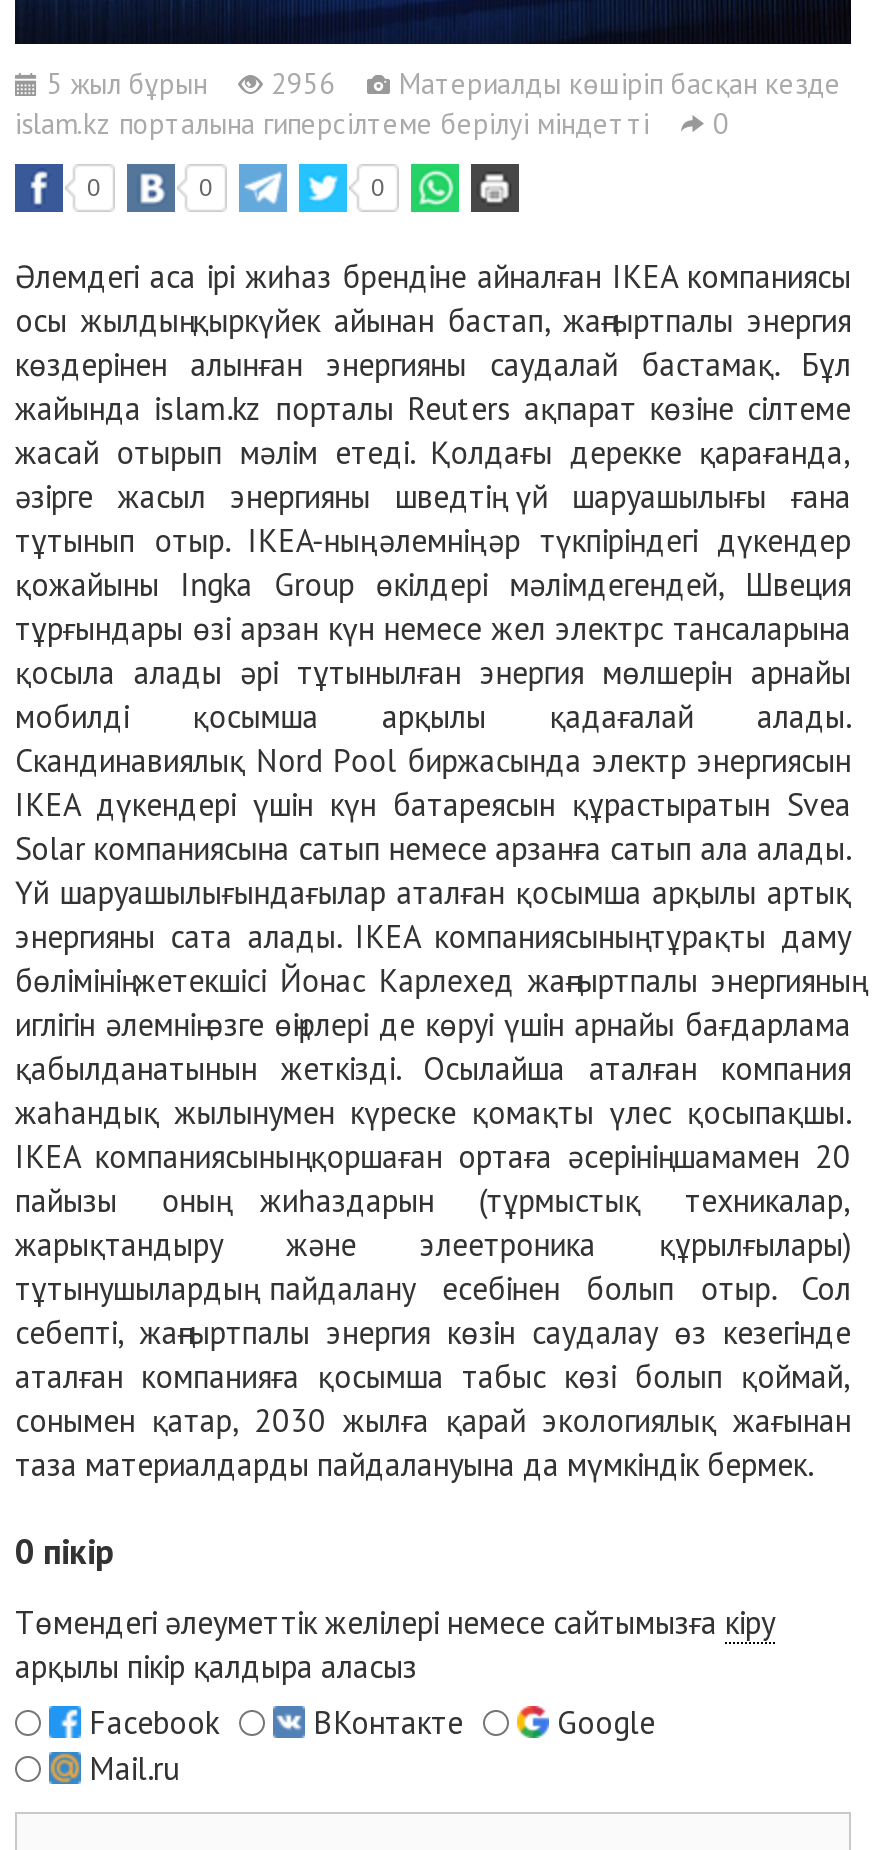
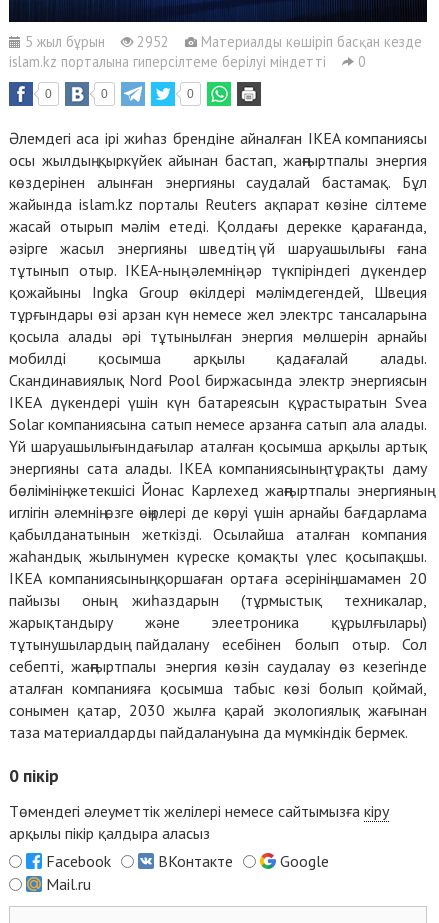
- 5 жыл бұрын 2956 Материалды көшіріп басқан кезде
+ 5 жыл бұрын 2952 Материалды көшіріп басқан кезде
